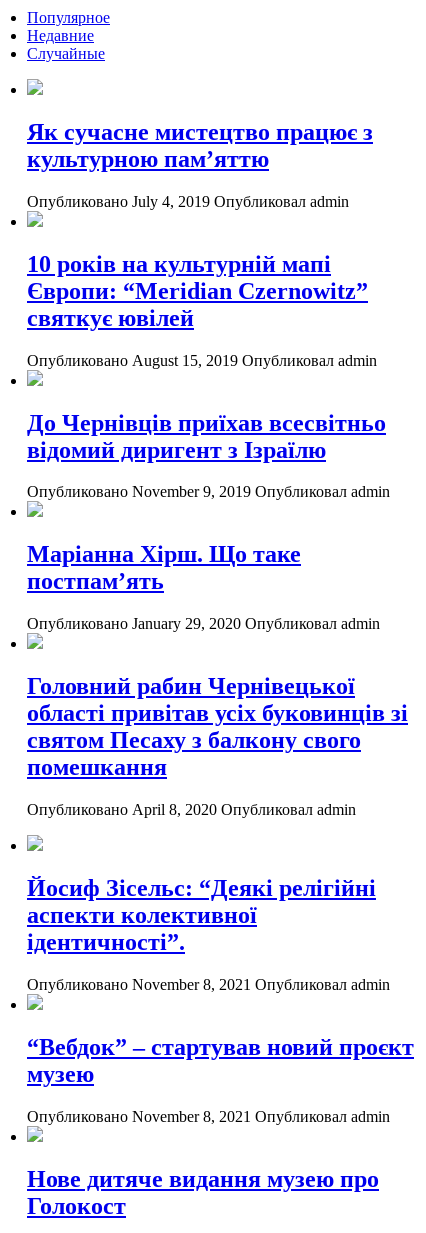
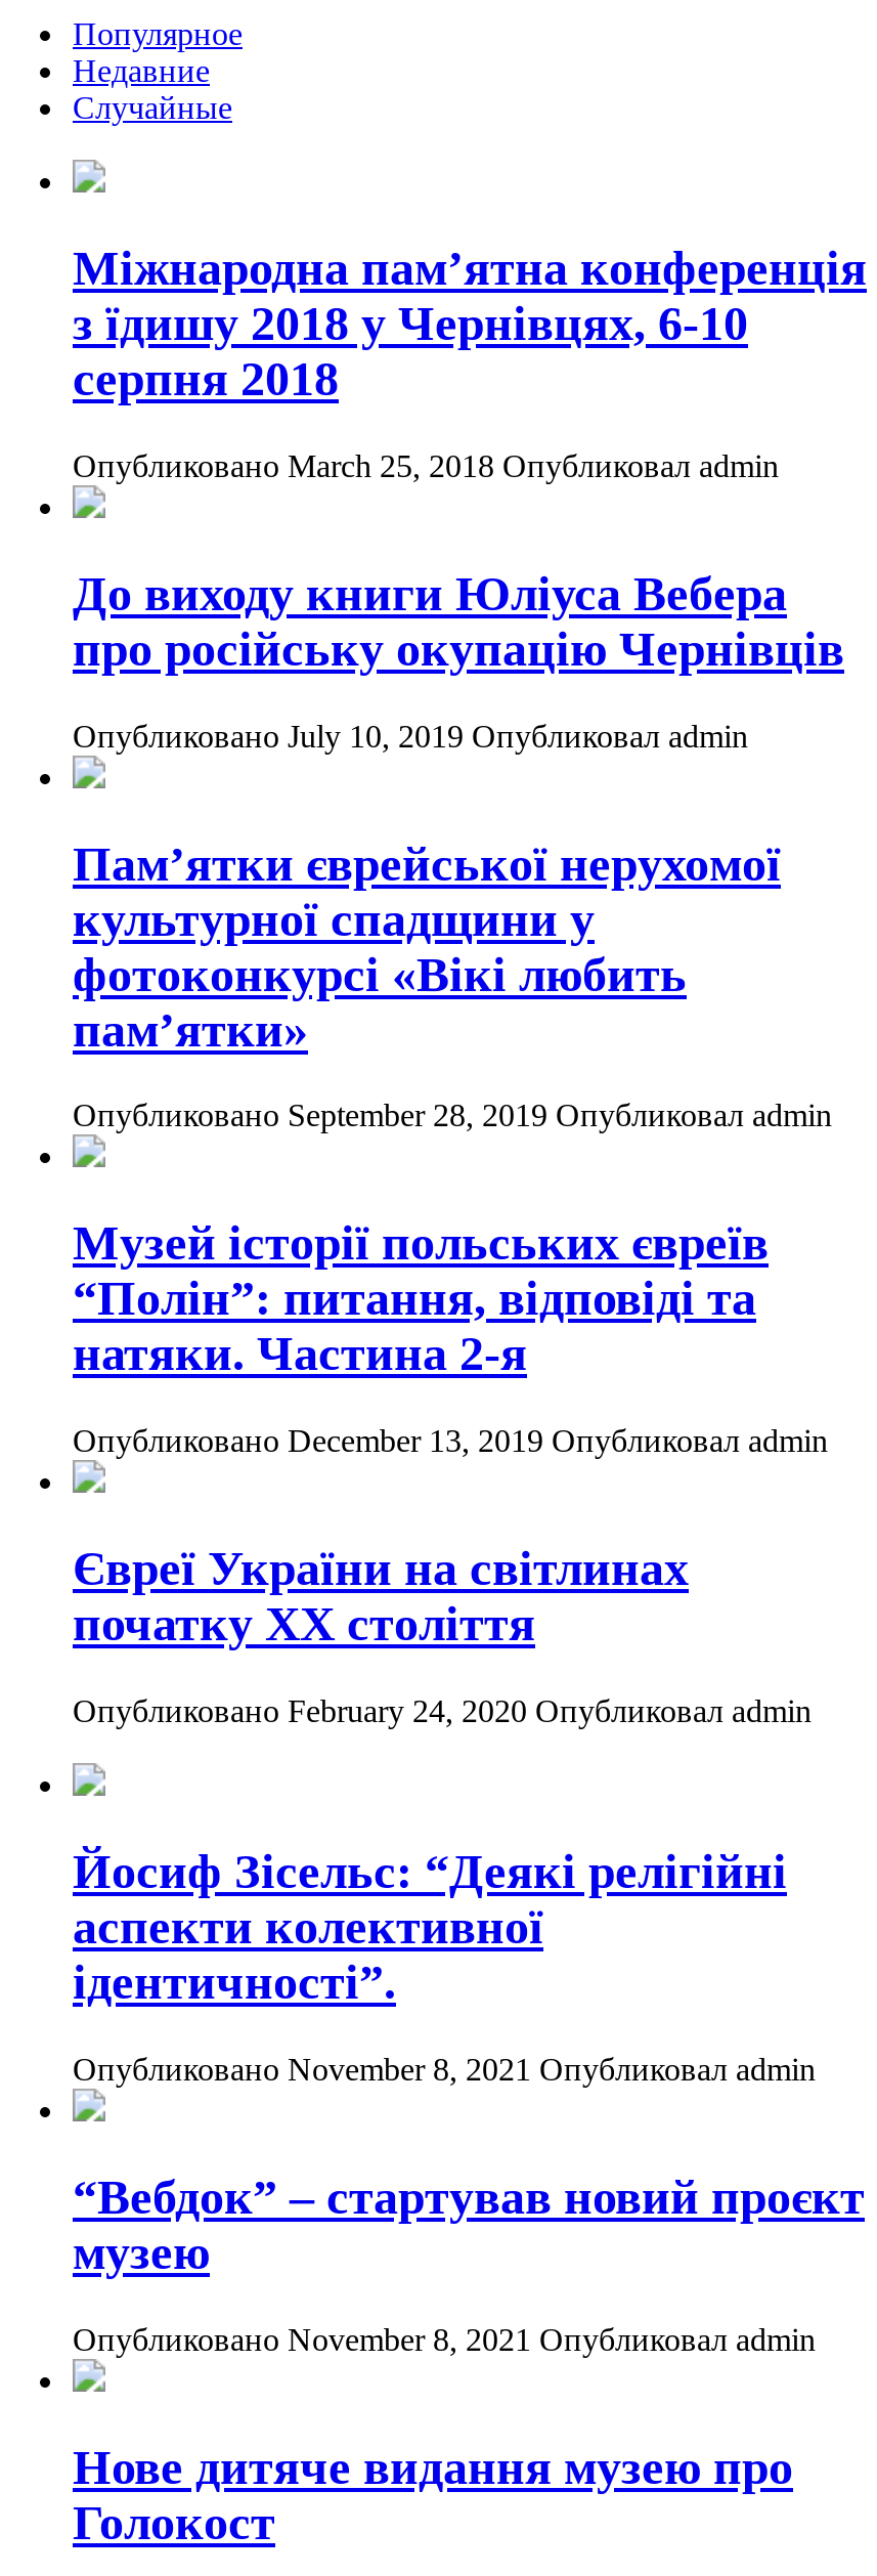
- Як сучасне мистецтво працює з
- культурною пам’яттю
+ Міжнародна пам’ятна конференція
+ з їдишу 2018 у Чернівцях, 6-10
+ серпня 2018

- Опубликовано July 4, 2019 Опубликовал admin
+ Опубликовано March 25, 2018 Опубликовал admin

- 10 років на культурній мапі
- Європи: “Meridian Czernowitz”
- святкує ювілей
+ До виходу книги Юліуса Вебера
+ про російську окупацію Чернівців

- Опубликовано August 15, 2019 Опубликовал admin
+ Опубликовано July 10, 2019 Опубликовал admin

- До Чернівців приїхав всесвітньо
- відомий диригент з Ізраїлю
+ Пам’ятки єврейської нерухомої
+ культурної спадщини у
+ фотоконкурсі «Вікі любить
+ пам’ятки»

- Опубликовано November 9, 2019 Опубликовал admin
+ Опубликовано September 28, 2019 Опубликовал admin

- Маріанна Хірш. Що таке
- постпам’ять
+ Музей історії польських євреїв
+ “Полін”: питання, відповіді та
+ натяки. Частина 2-я

- Опубликовано January 29, 2020 Опубликовал admin
+ Опубликовано December 13, 2019 Опубликовал admin

- Головний рабин Чернівецької
- області привітав усіх буковинців зі
- святом Песаху з балкону свого
- помешкання
+ Євреї України на світлинах
+ початку ХХ століття

- Опубликовано April 8, 2020 Опубликовал admin
+ Опубликовано February 24, 2020 Опубликовал admin
